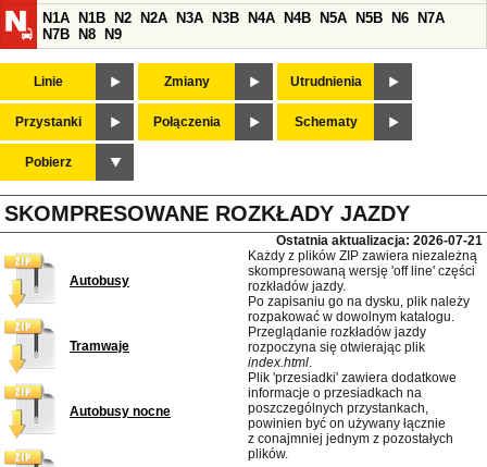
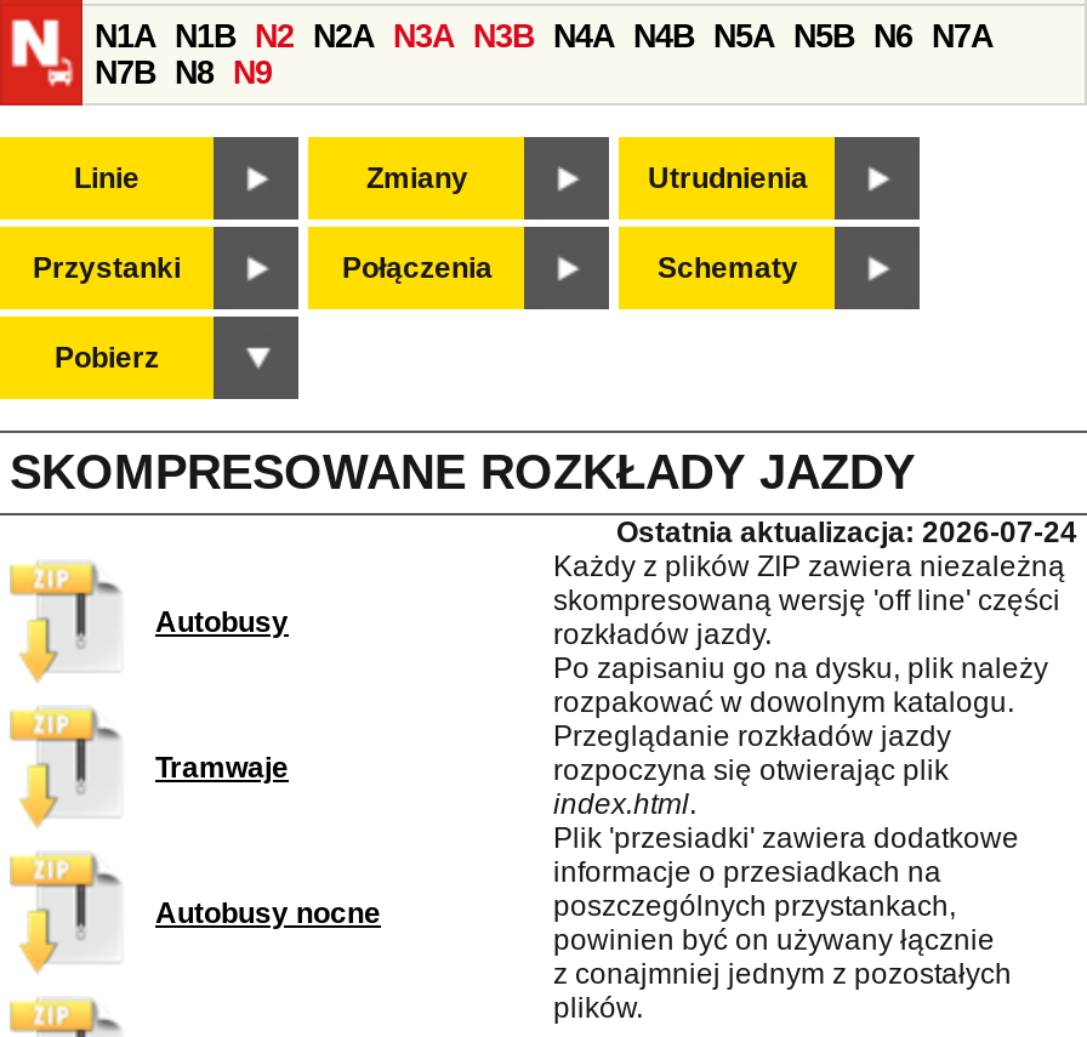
- Ostatnia aktualizacja: 2026-07-21
+ Ostatnia aktualizacja: 2026-07-24
